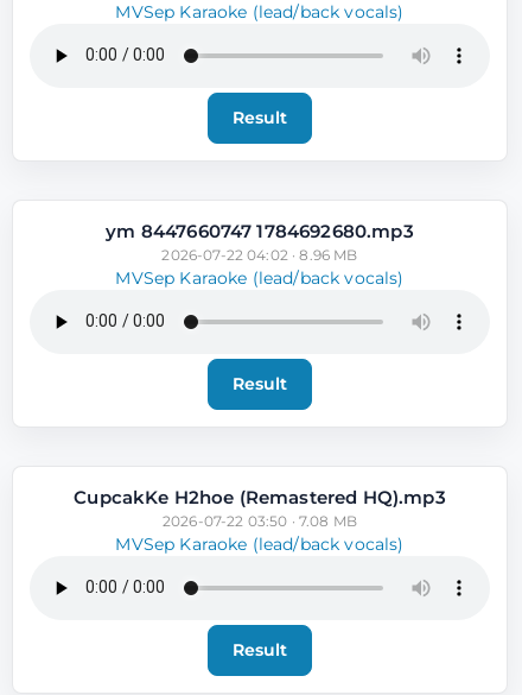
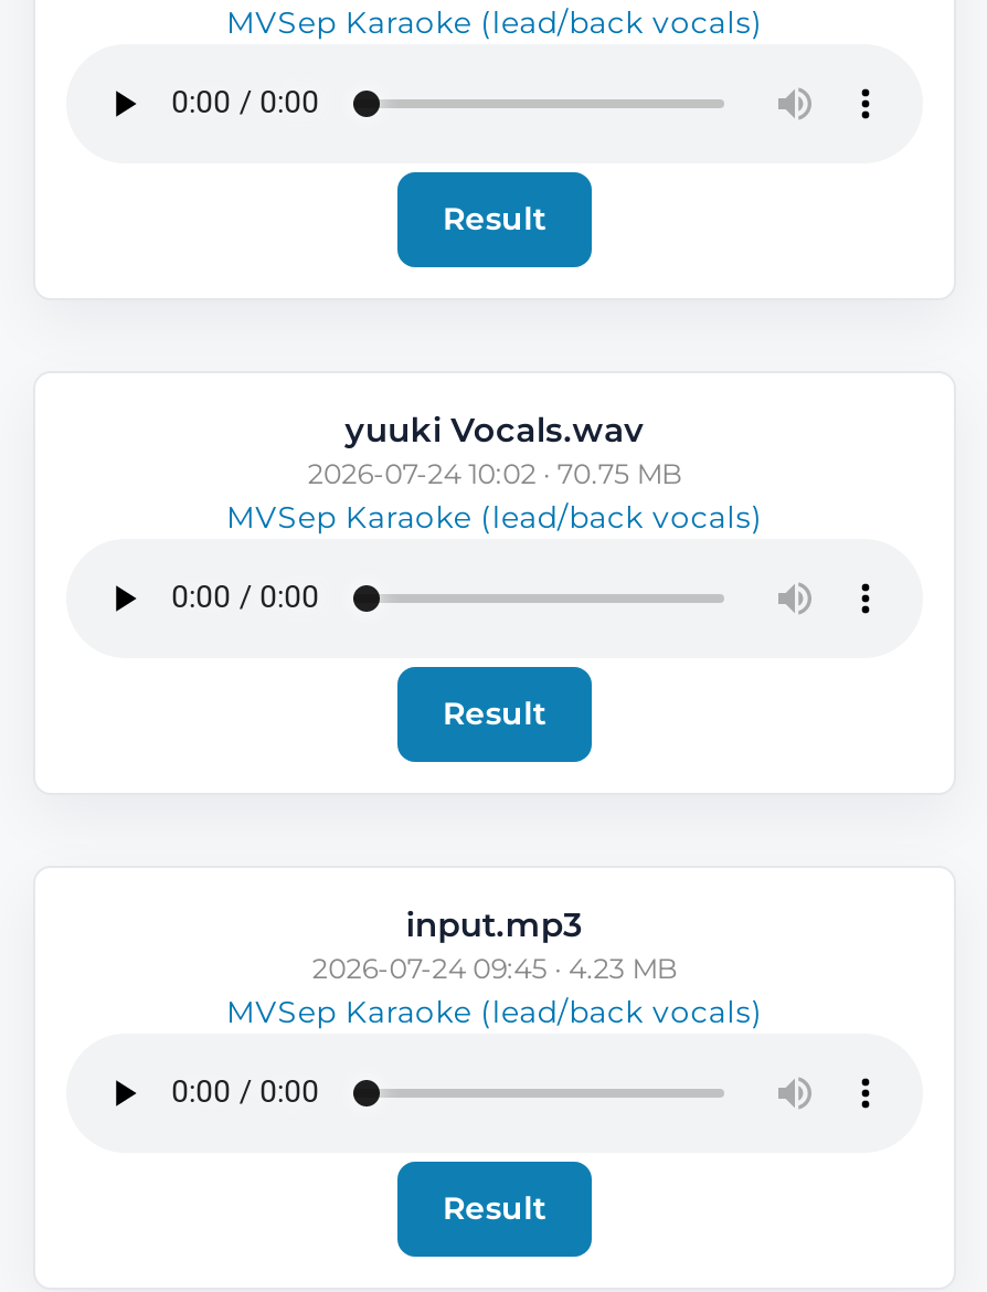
- ym 8447660747 1784692680.mp3
- 2026-07-22 04:02 · 8.96 MB
+ yuuki Vocals.wav
+ 2026-07-24 10:02 · 70.75 MB

- CupcakKe H2hoe (Remastered HQ).mp3
- 2026-07-22 03:50 · 7.08 MB
+ input.mp3
+ 2026-07-24 09:45 · 4.23 MB
